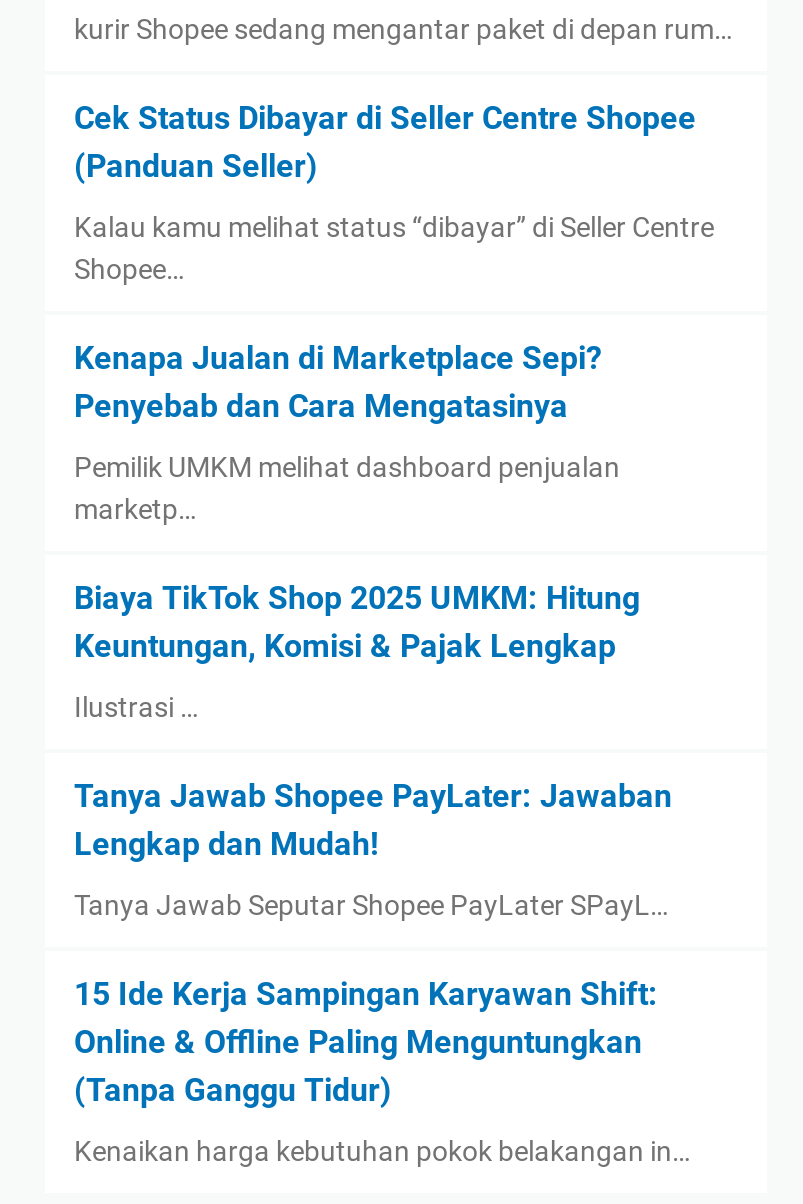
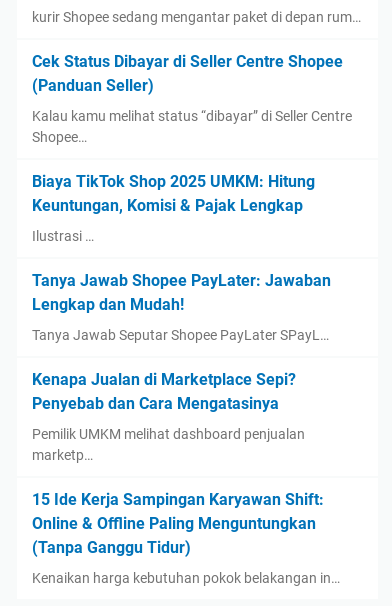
moved down: Kenapa Jualan di Marketplace Sepi? | Penyebab dan Cara Mengatasinya | Pemilik UMKM melihat dashboard penjualan | marketp…

moved up: Biaya TikTok Shop 2025 UMKM: Hitung | Keuntungan, Komisi & Pajak Lengkap | Ilustrasi … | Tanya Jawab Shopee PayLater: Jawaban | Lengkap dan Mudah! | Tanya Jawab Seputar Shopee PayLater SPayL…
